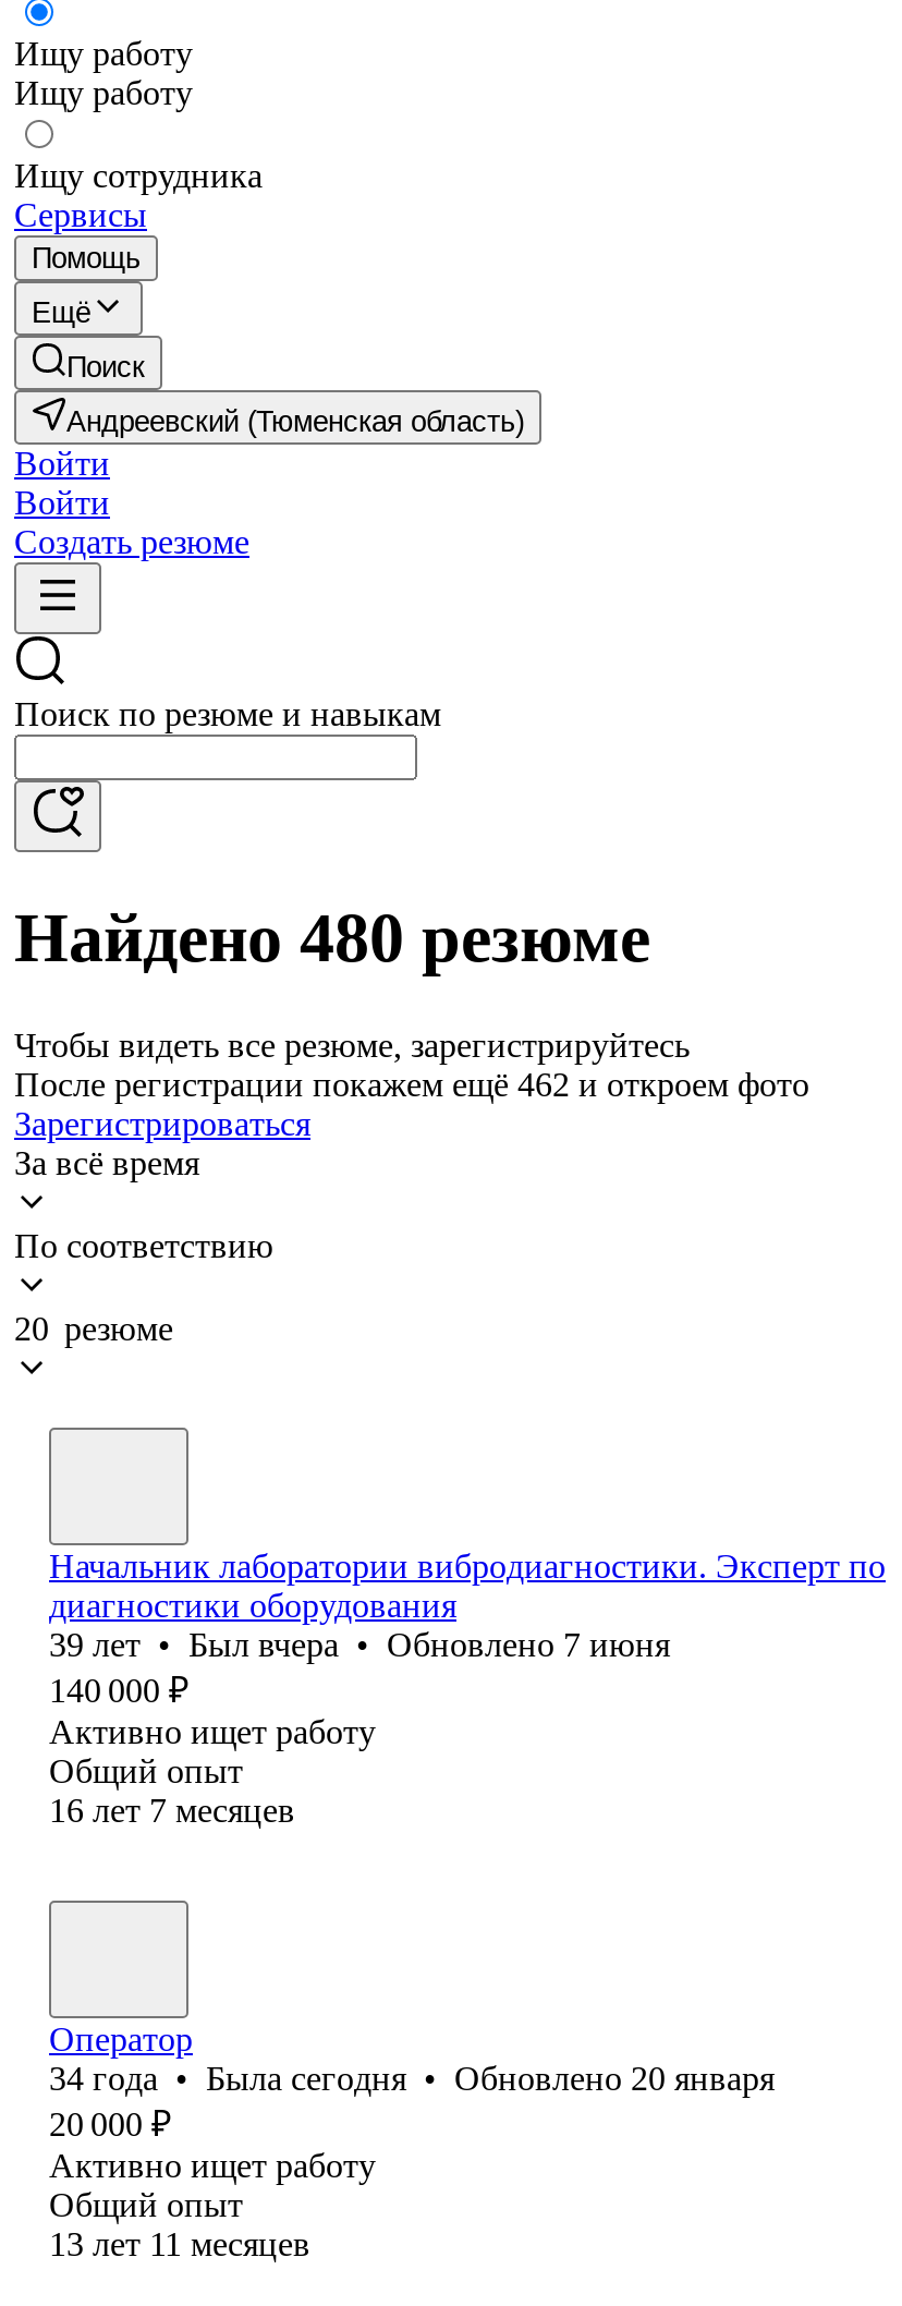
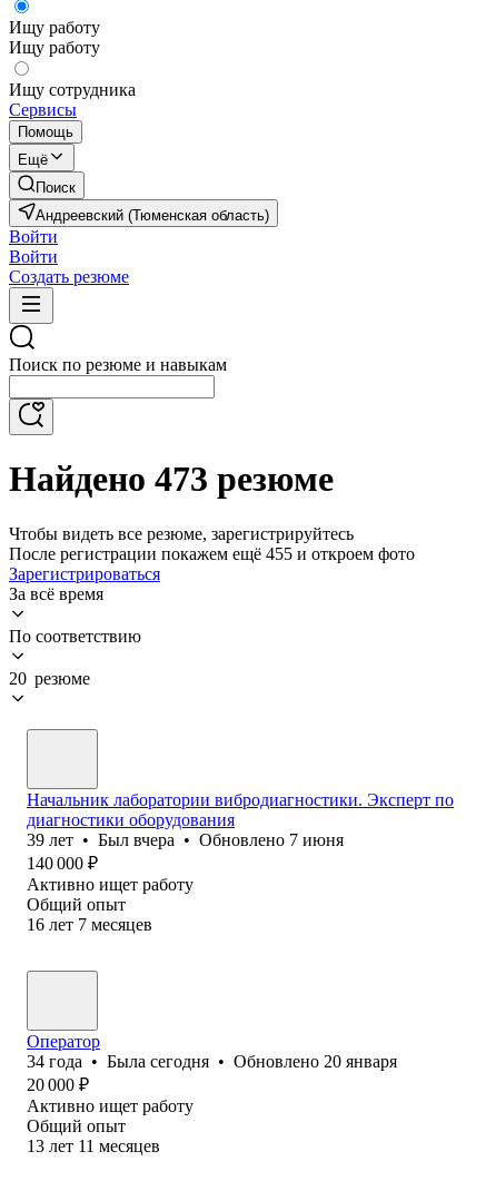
- Найдено 480 резюме
+ Найдено 473 резюме

- После регистрации покажем ещё 462 и откроем фото
+ После регистрации покажем ещё 455 и откроем фото
